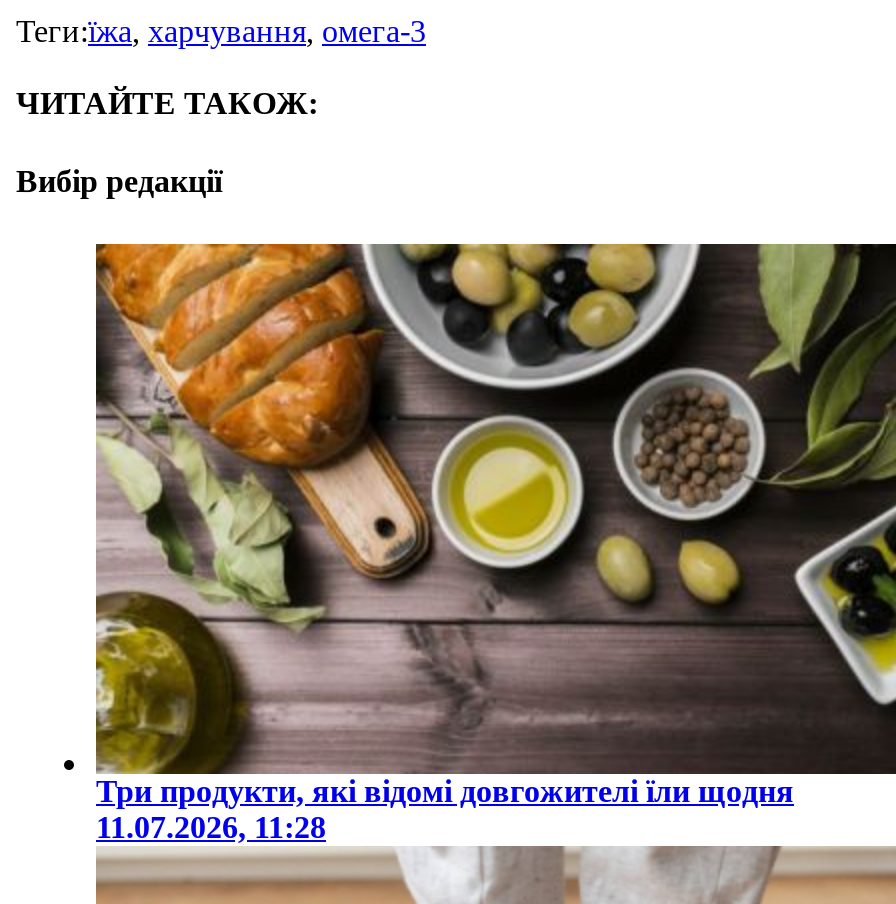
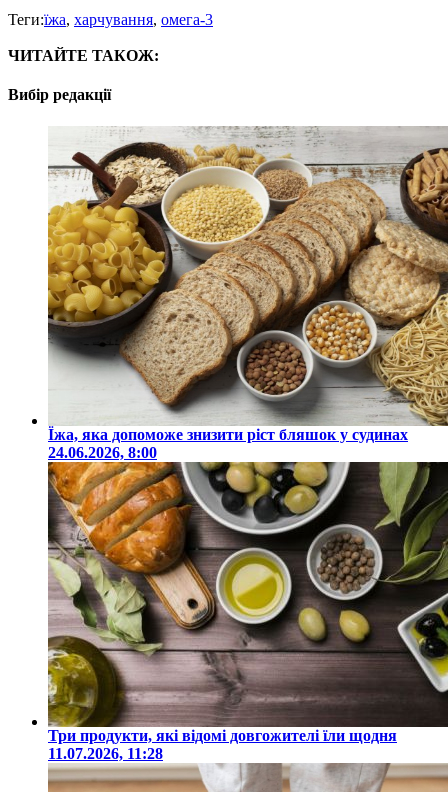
+ [image]
+ Їжа, яка допоможе знизити ріст бляшок у судинах
+ 24.06.2026, 8:00
